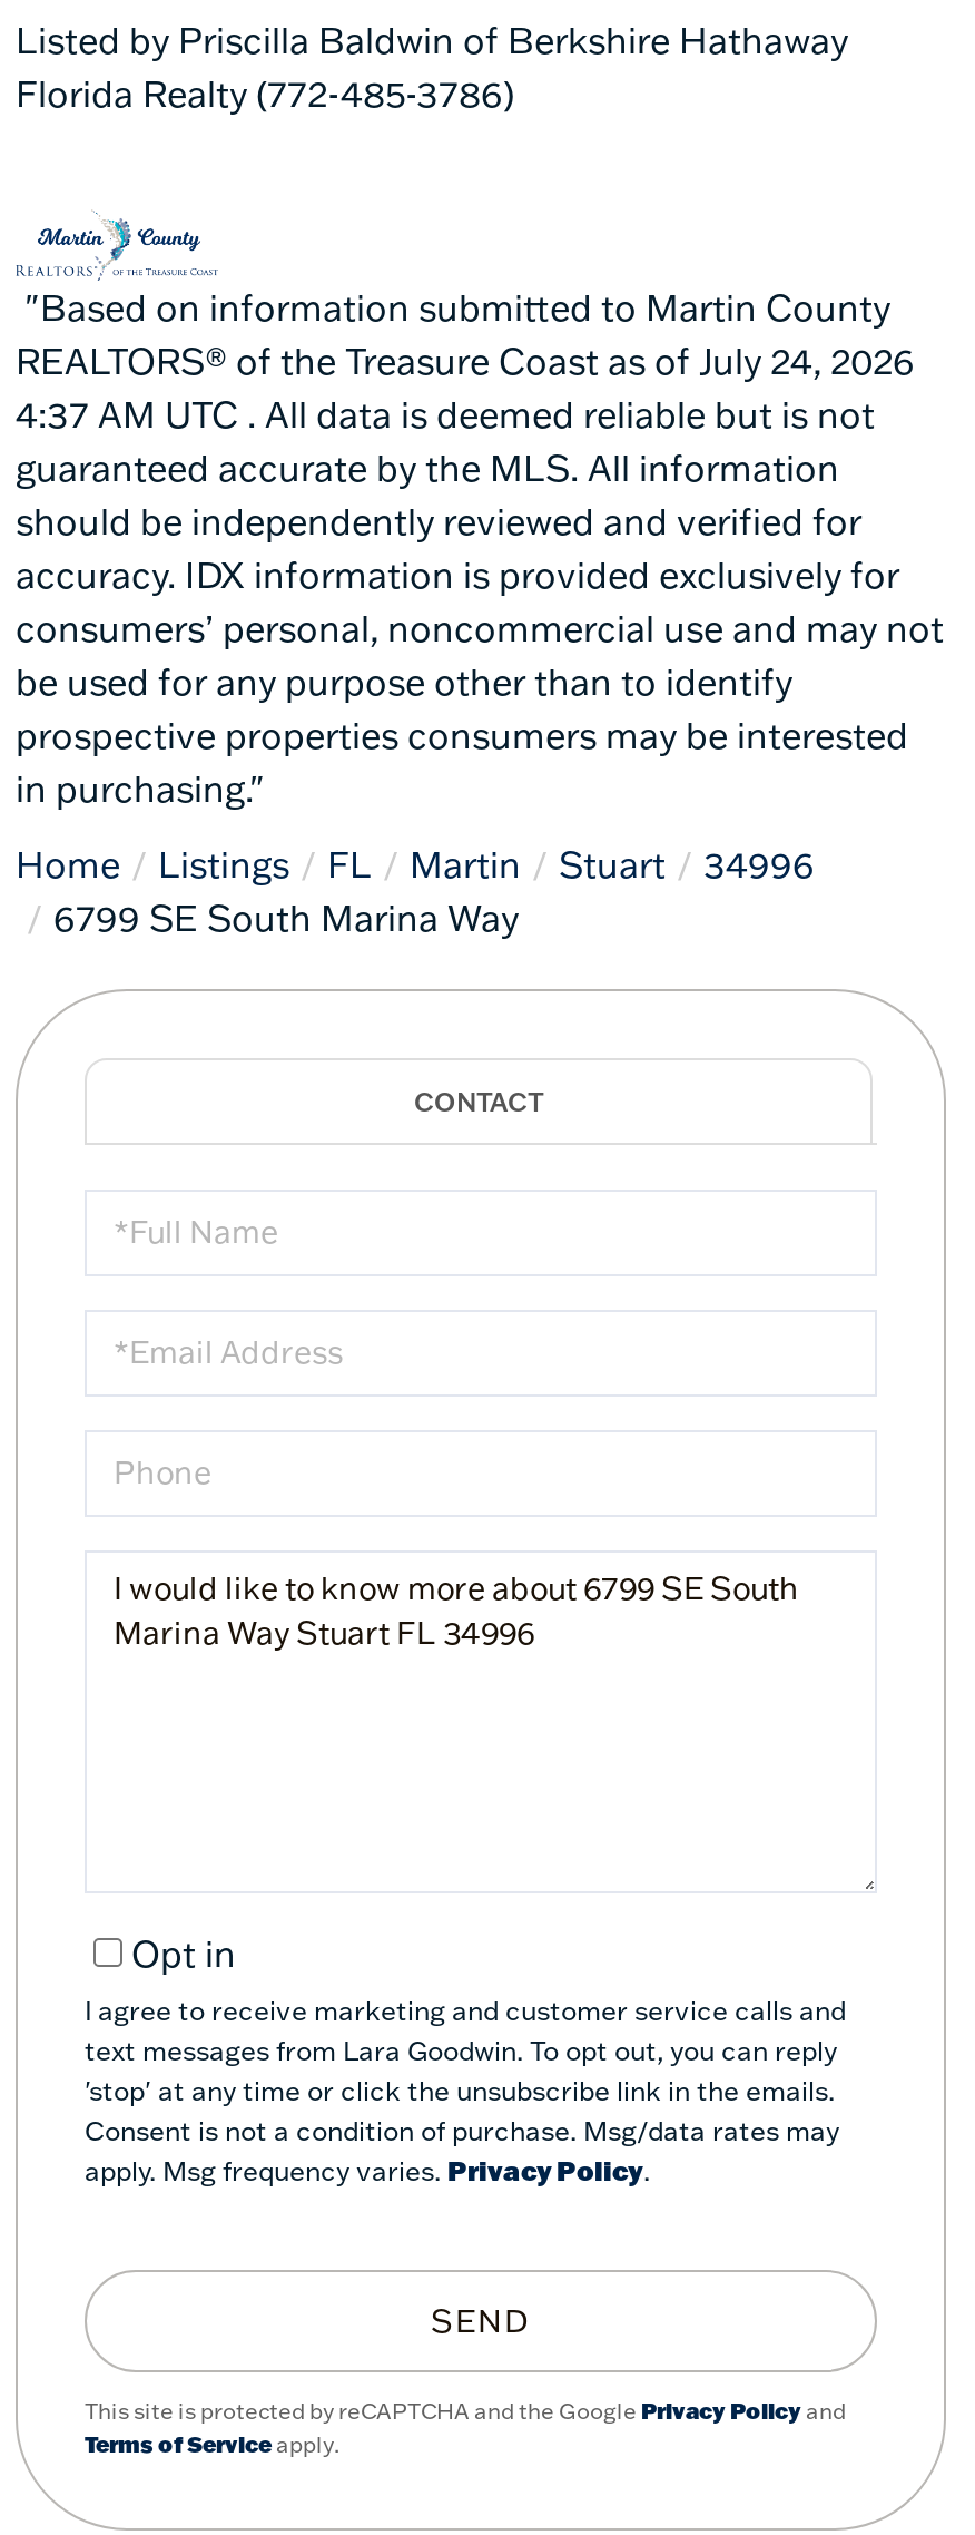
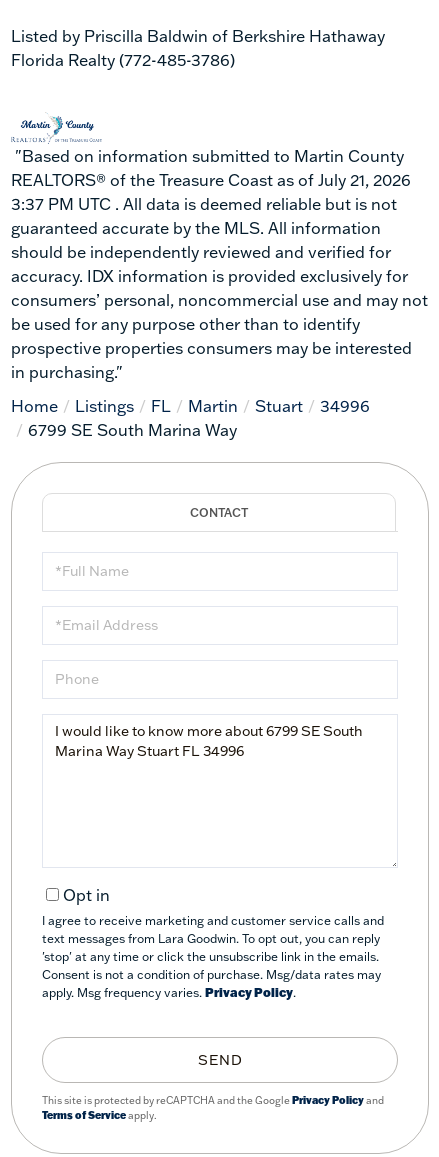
- REALTORS® of the Treasure Coast as of July 24, 2026
+ REALTORS® of the Treasure Coast as of July 21, 2026

- 4:37 AM UTC . All data is deemed reliable but is not
+ 3:37 PM UTC . All data is deemed reliable but is not
